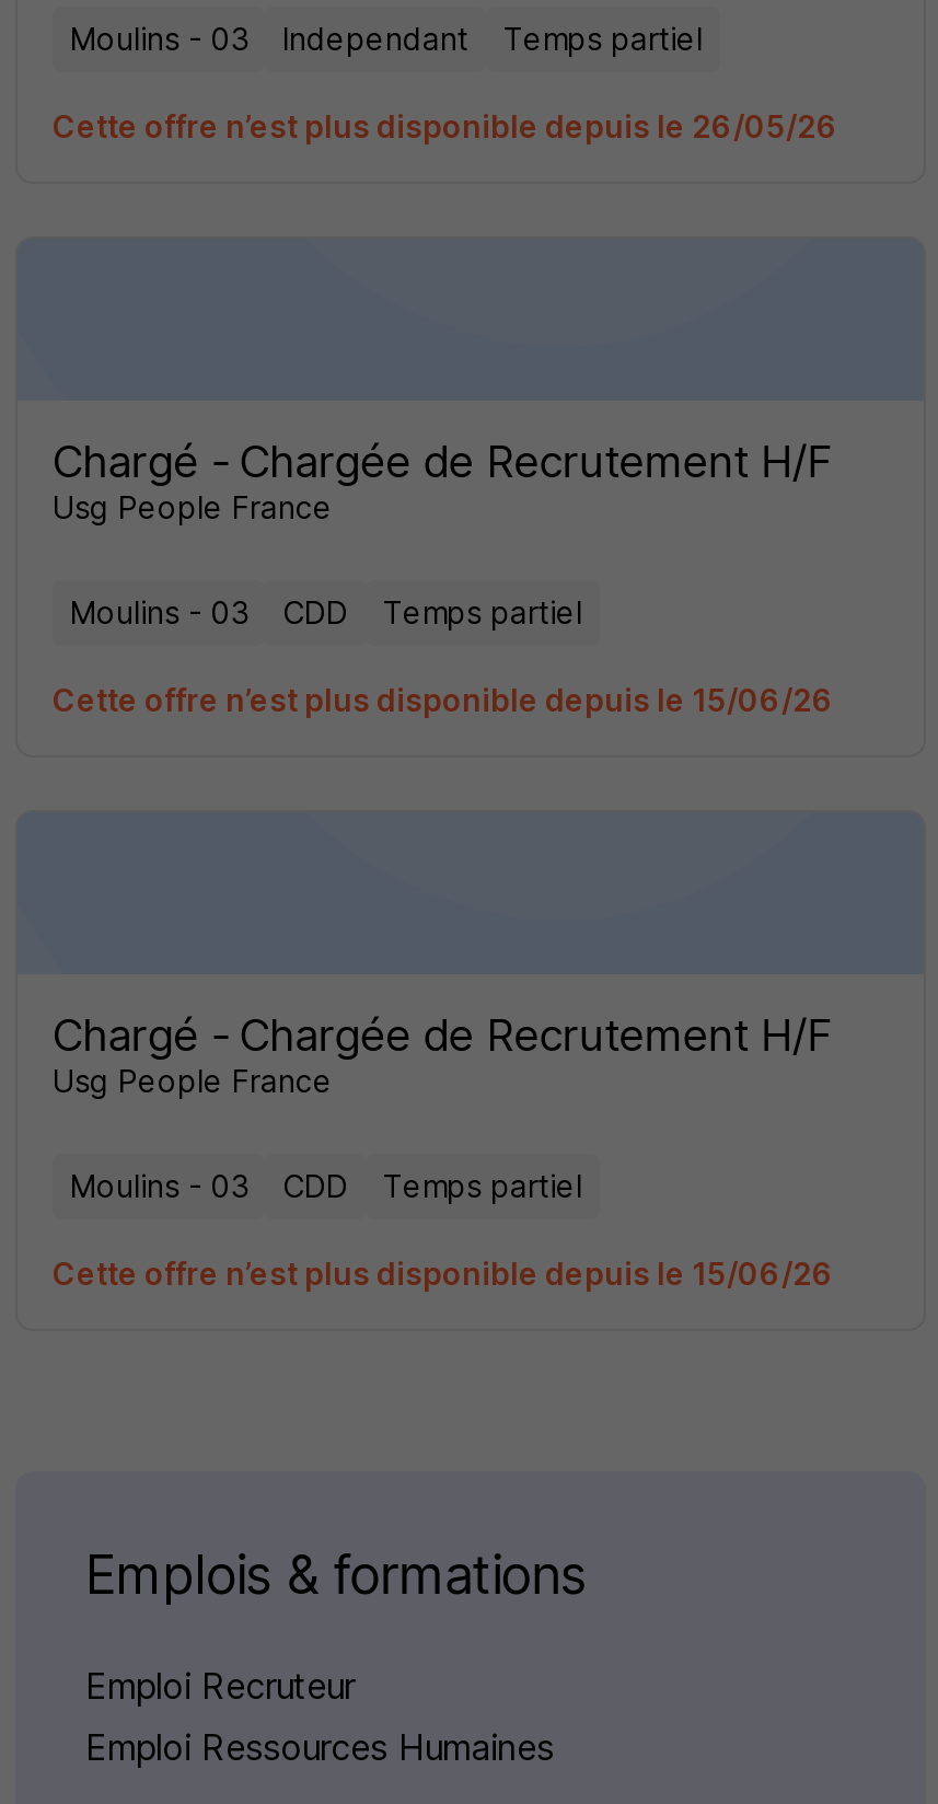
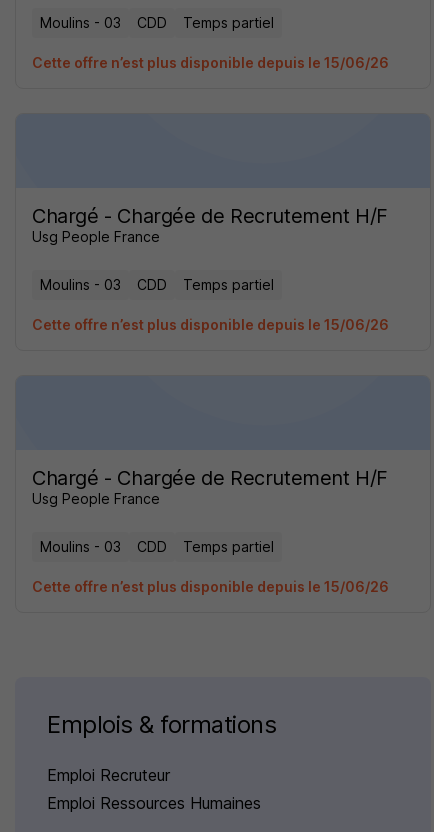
- Independant
+ CDD

- Cette offre n’est plus disponible depuis le 26/05/26
+ Cette offre n’est plus disponible depuis le 15/06/26
